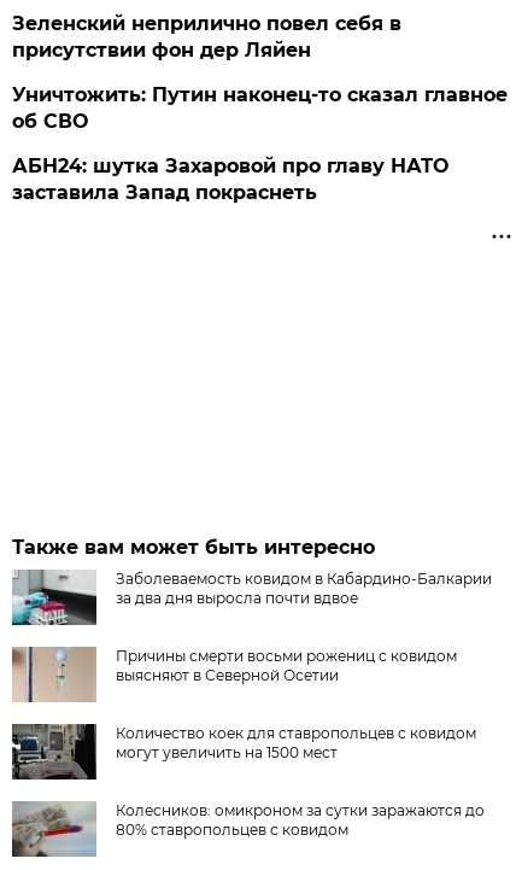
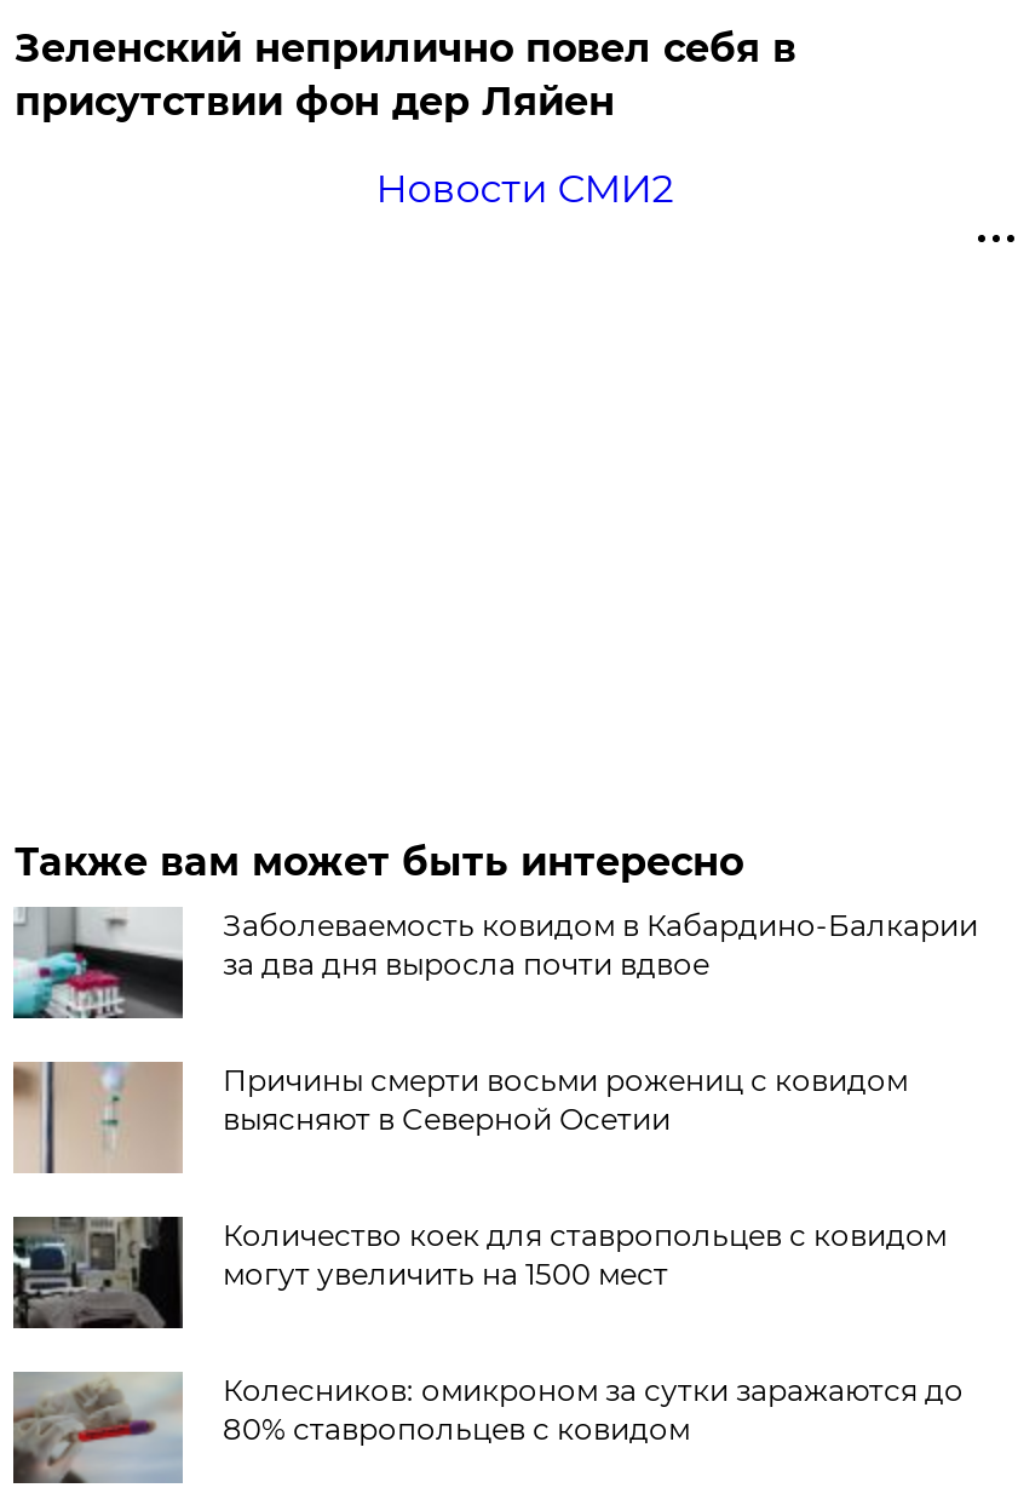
- Уничтожить: Путин наконец-то сказал главное
- об СВО
- АБН24: шутка Захаровой про главу НАТО
- заставила Запад покраснеть
+ Новости СМИ2
